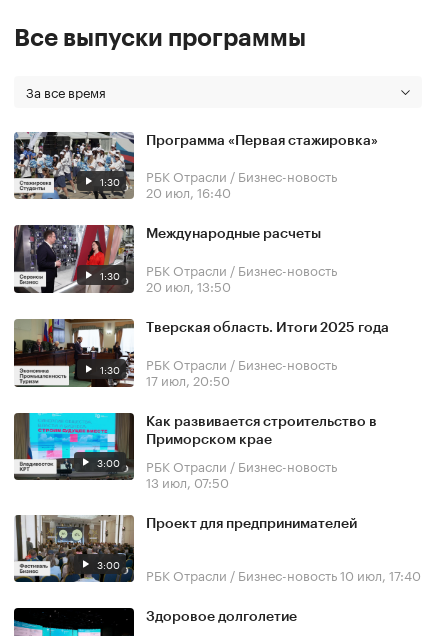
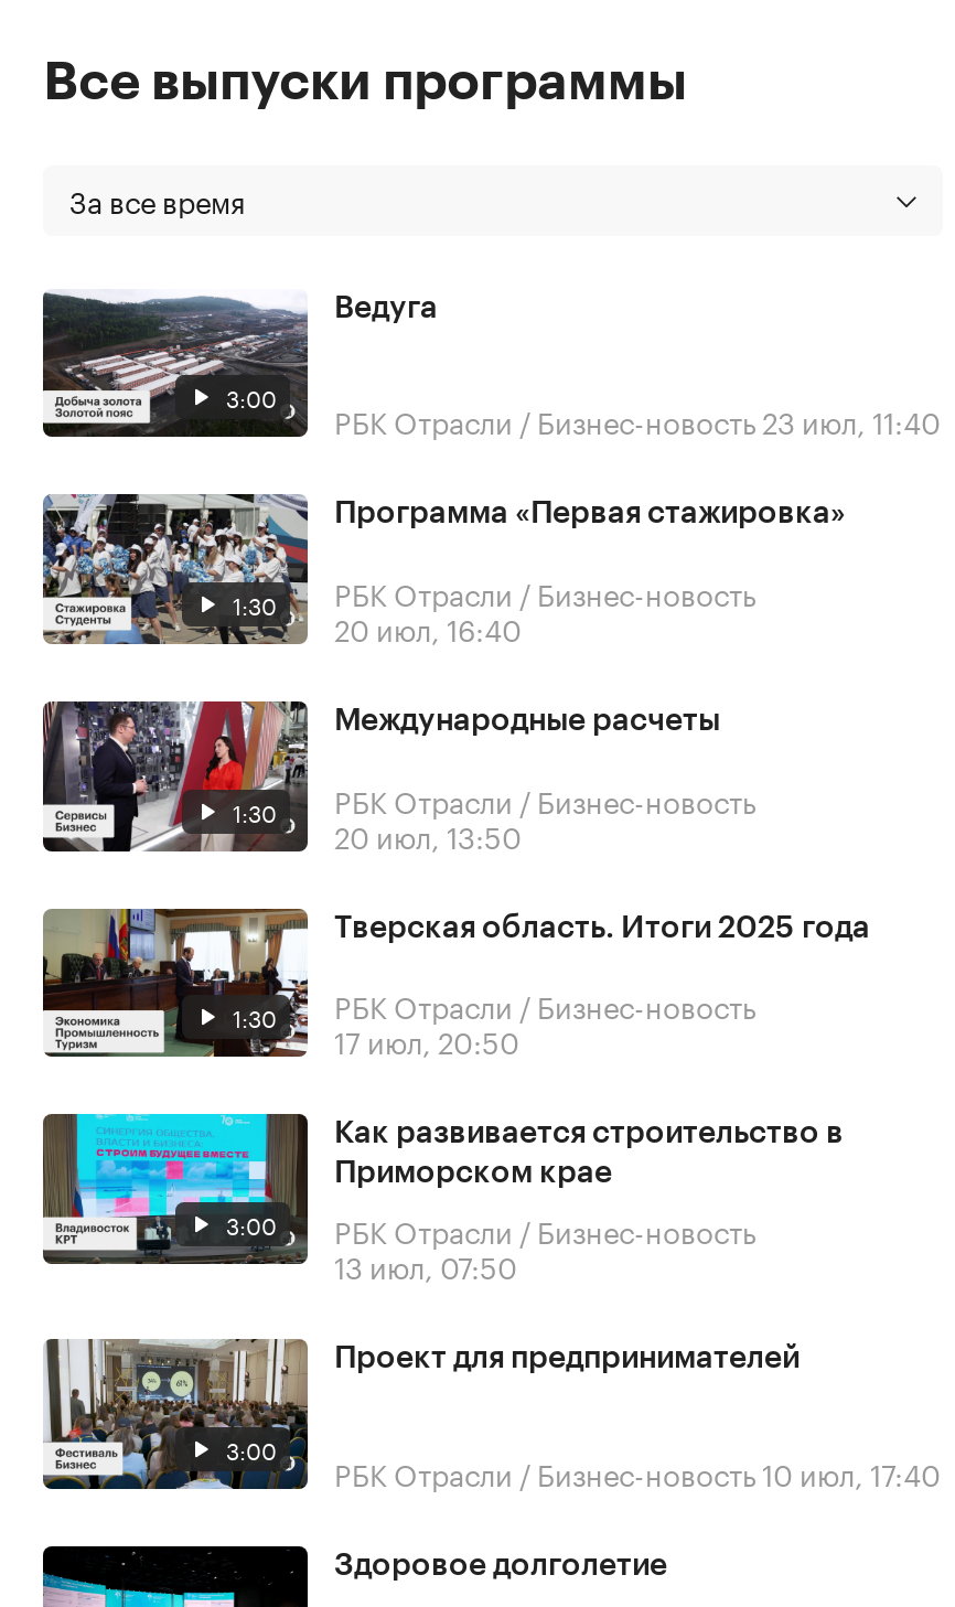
+ [image]
+ 3:00

+ Ведуга
+ РБК Отрасли / Бизнес-новость 23 июл, 11:40
